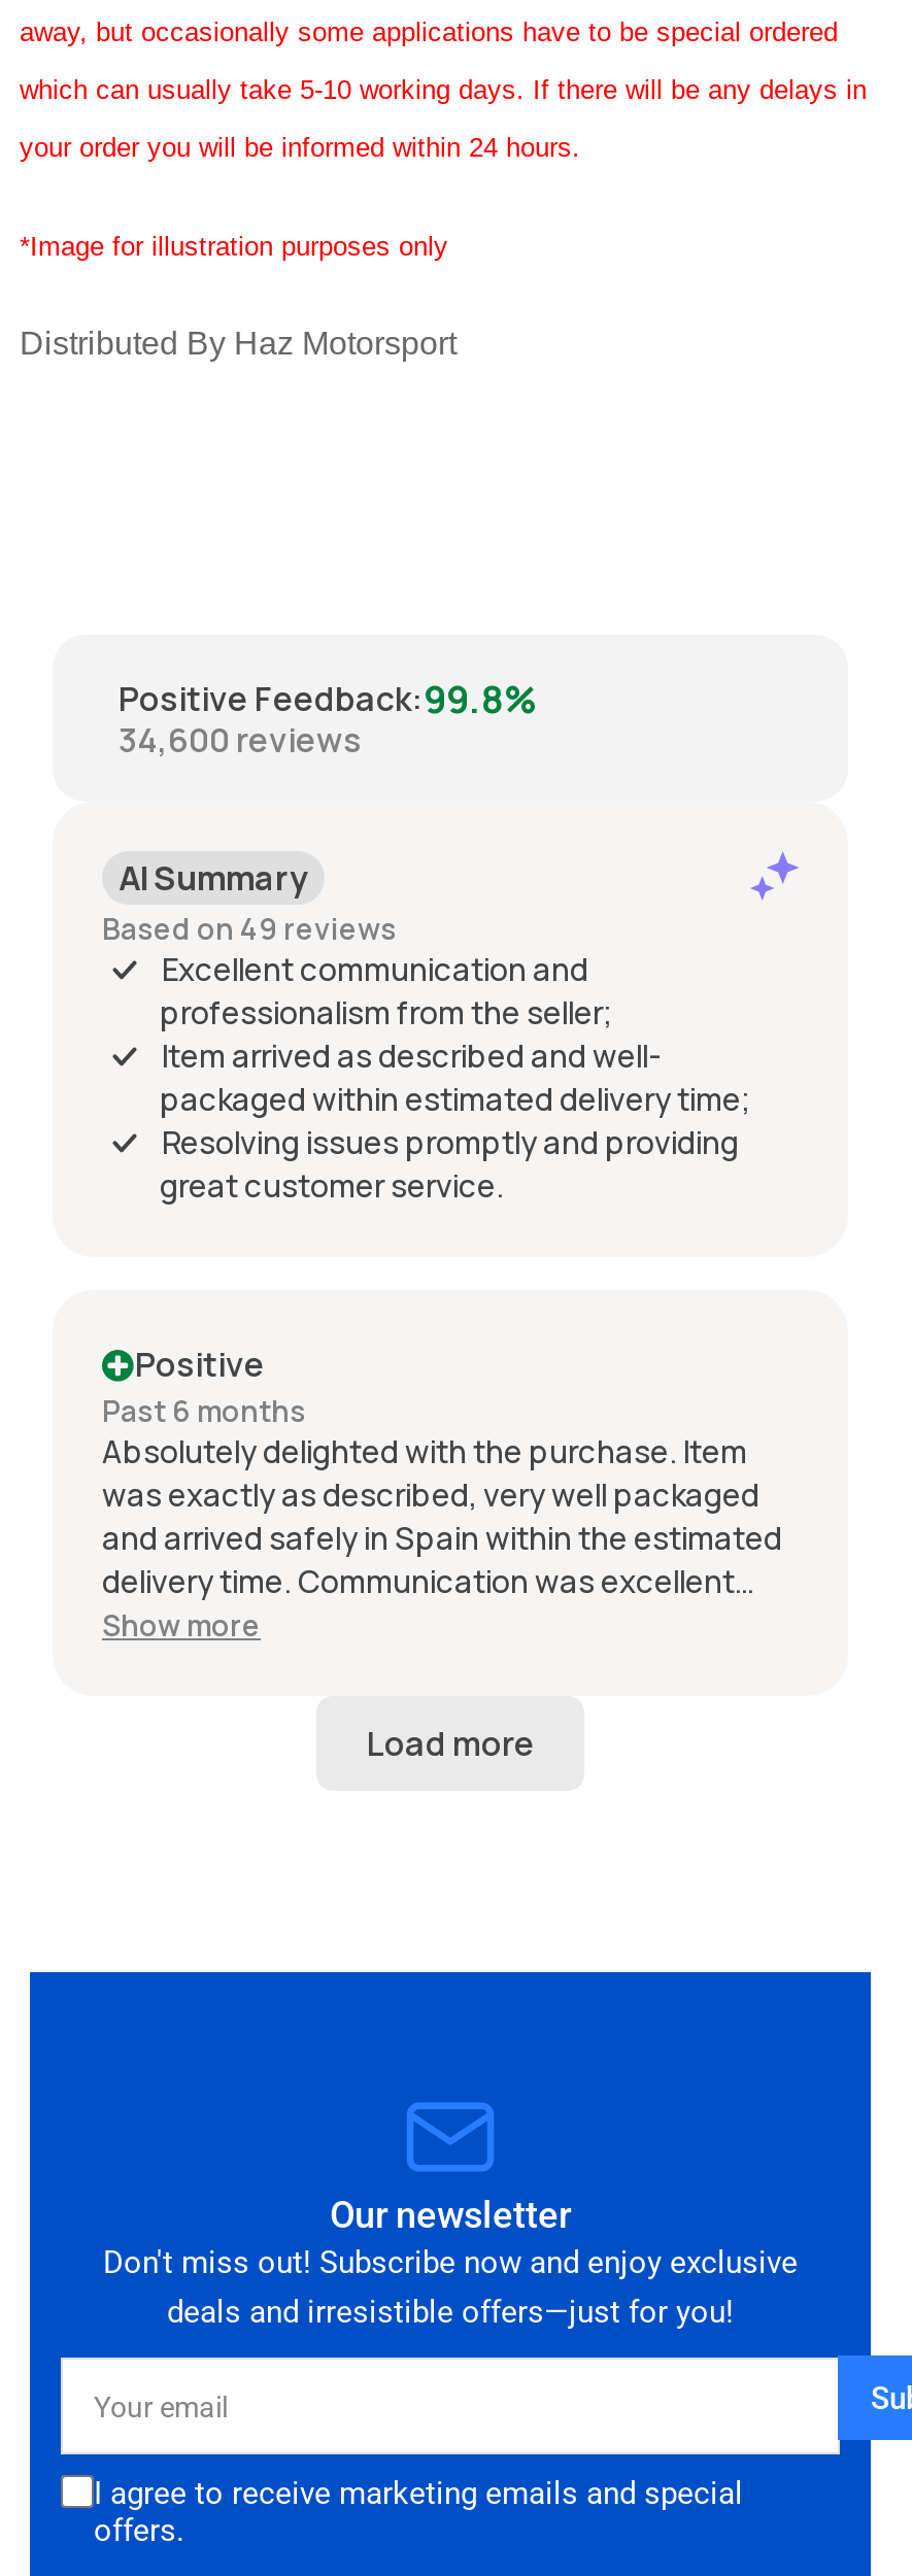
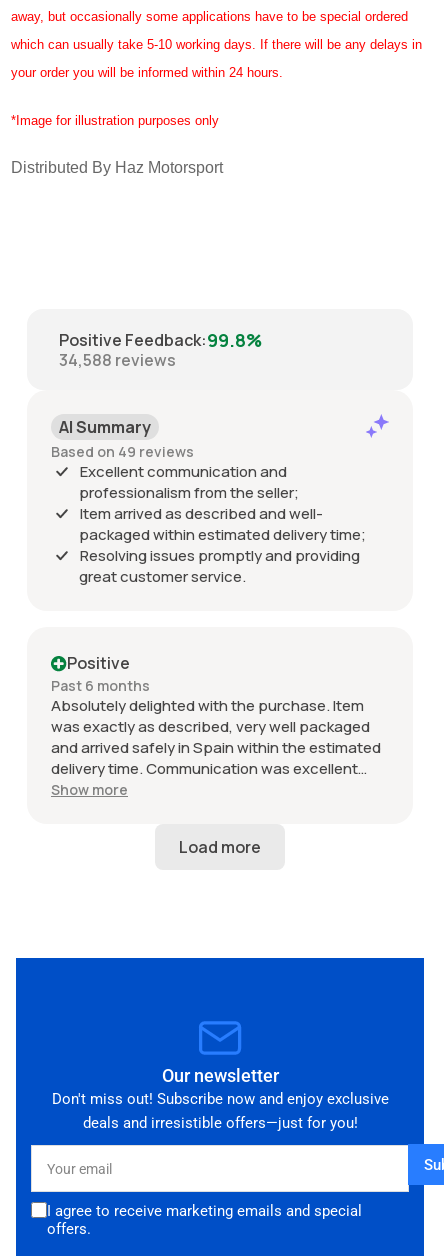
- 34,600 reviews
+ 34,588 reviews
